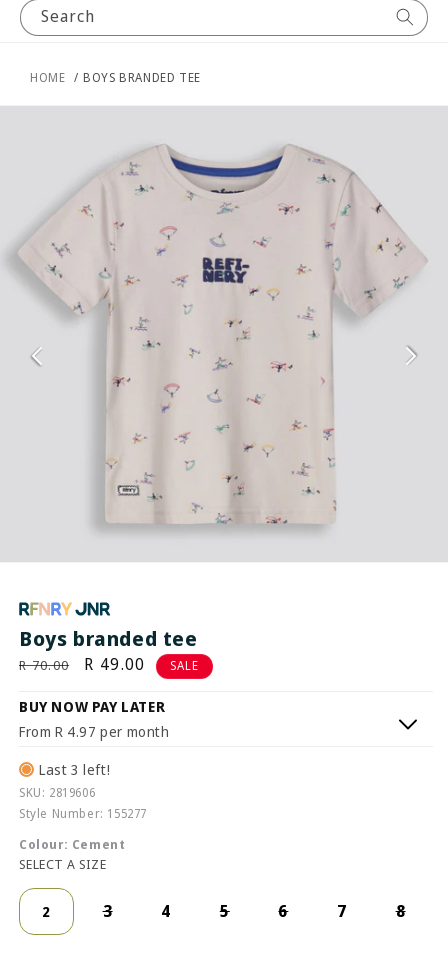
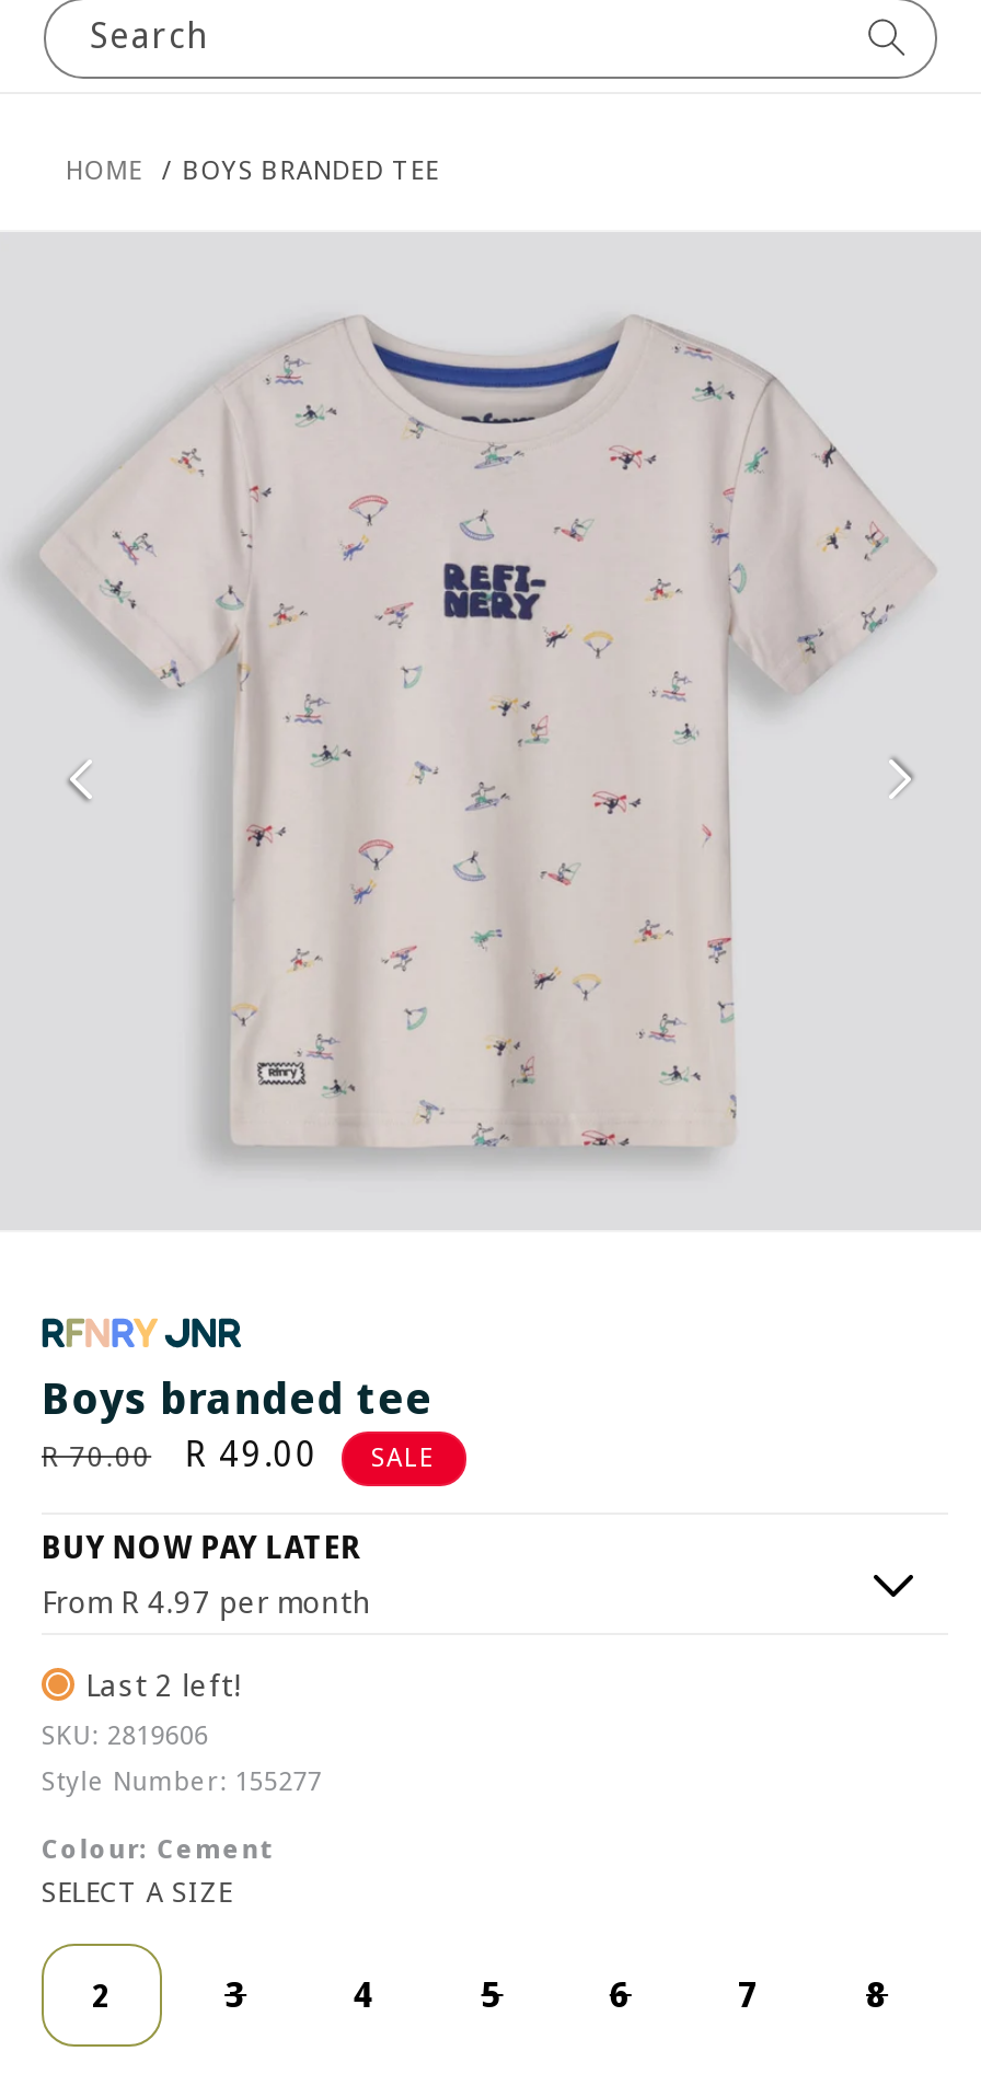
- Last 3 left!
+ Last 2 left!
